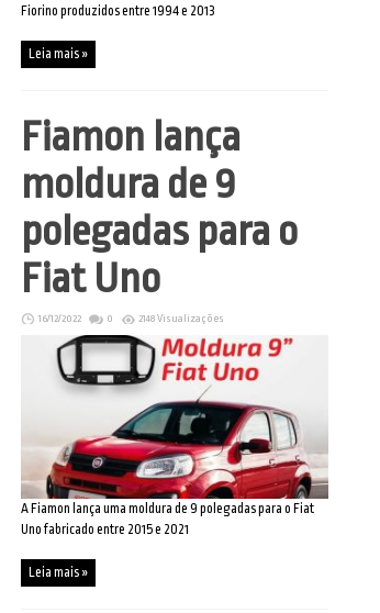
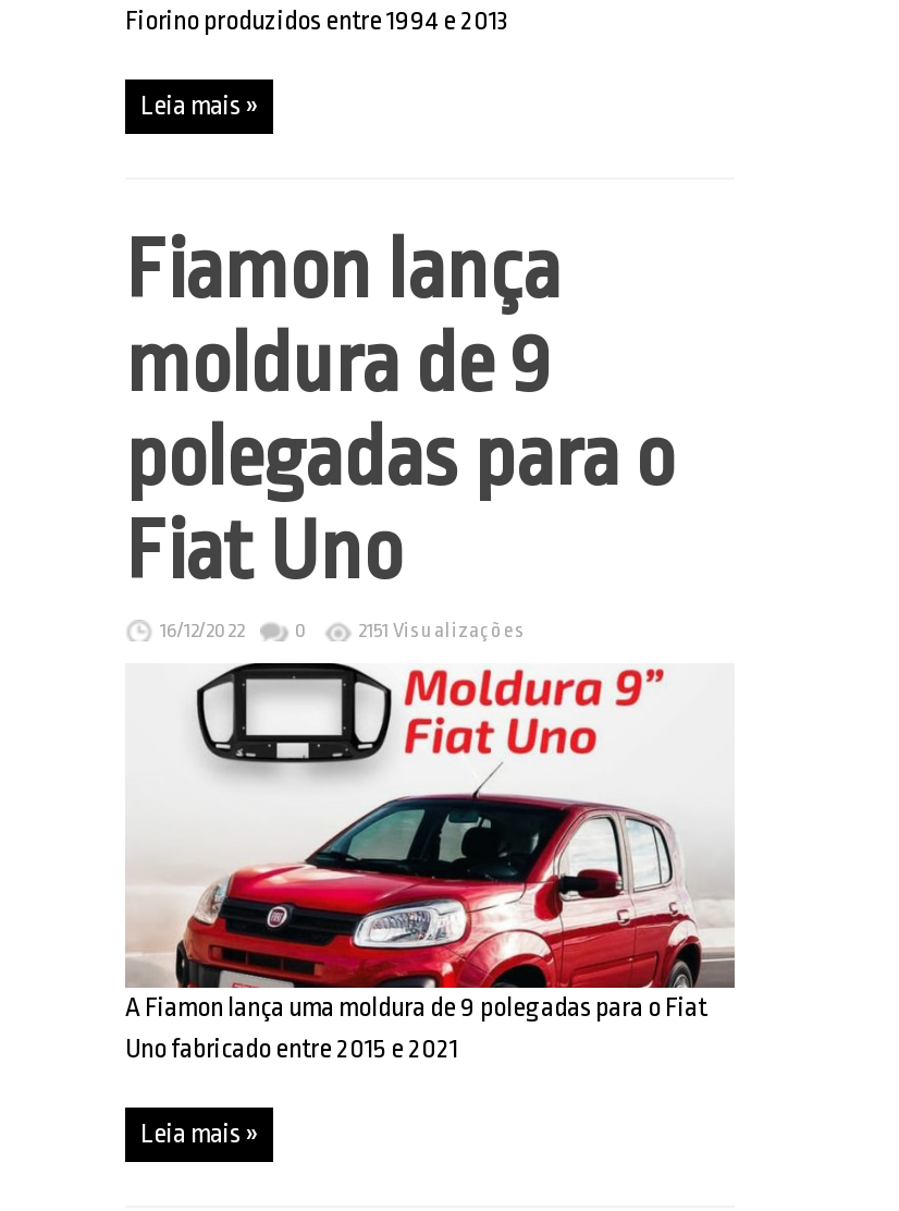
- 2148 Visualizações
+ 2151 Visualizações
